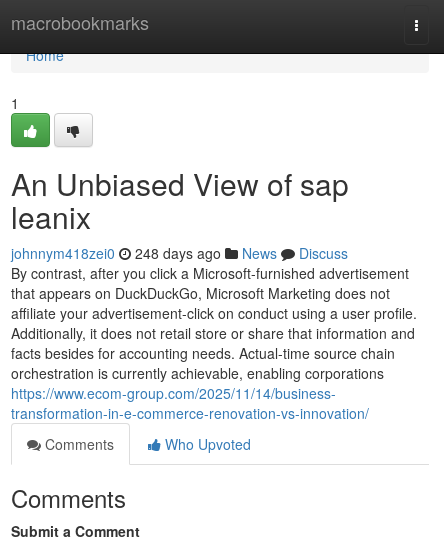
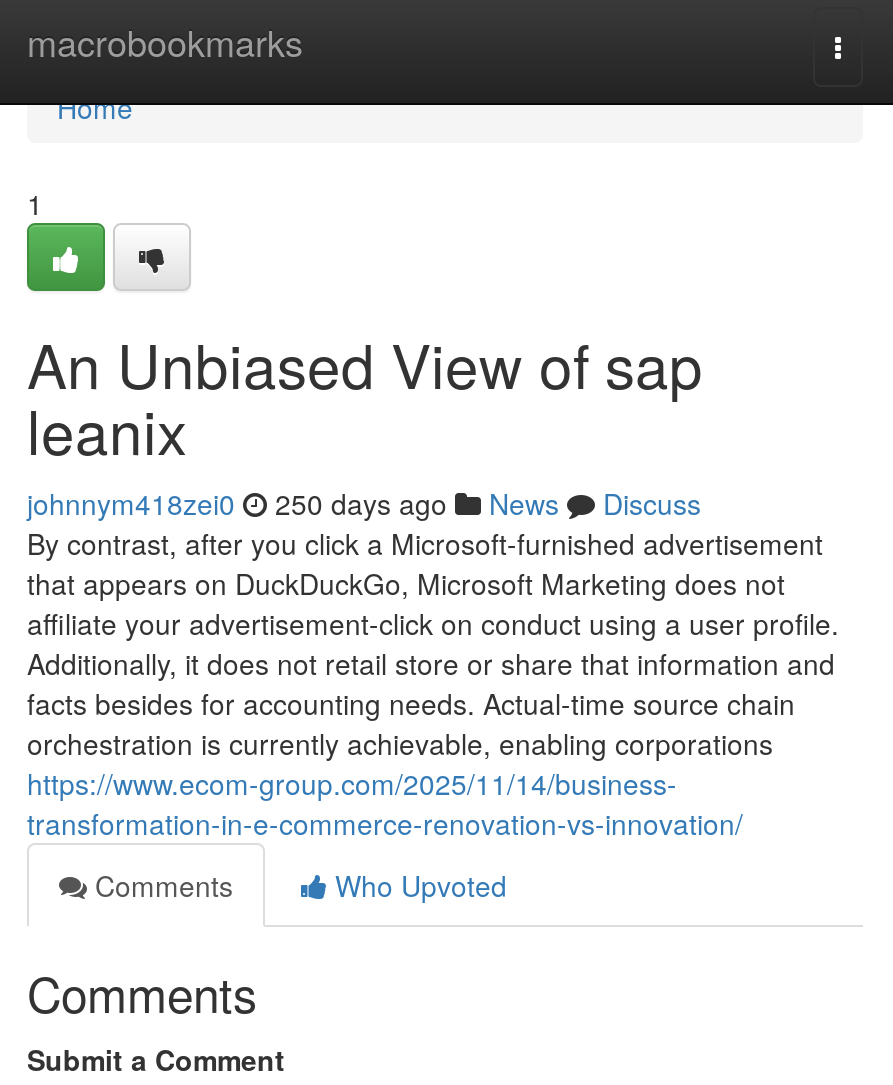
- johnnym418zei0 248 days ago News Discuss
+ johnnym418zei0 250 days ago News Discuss
